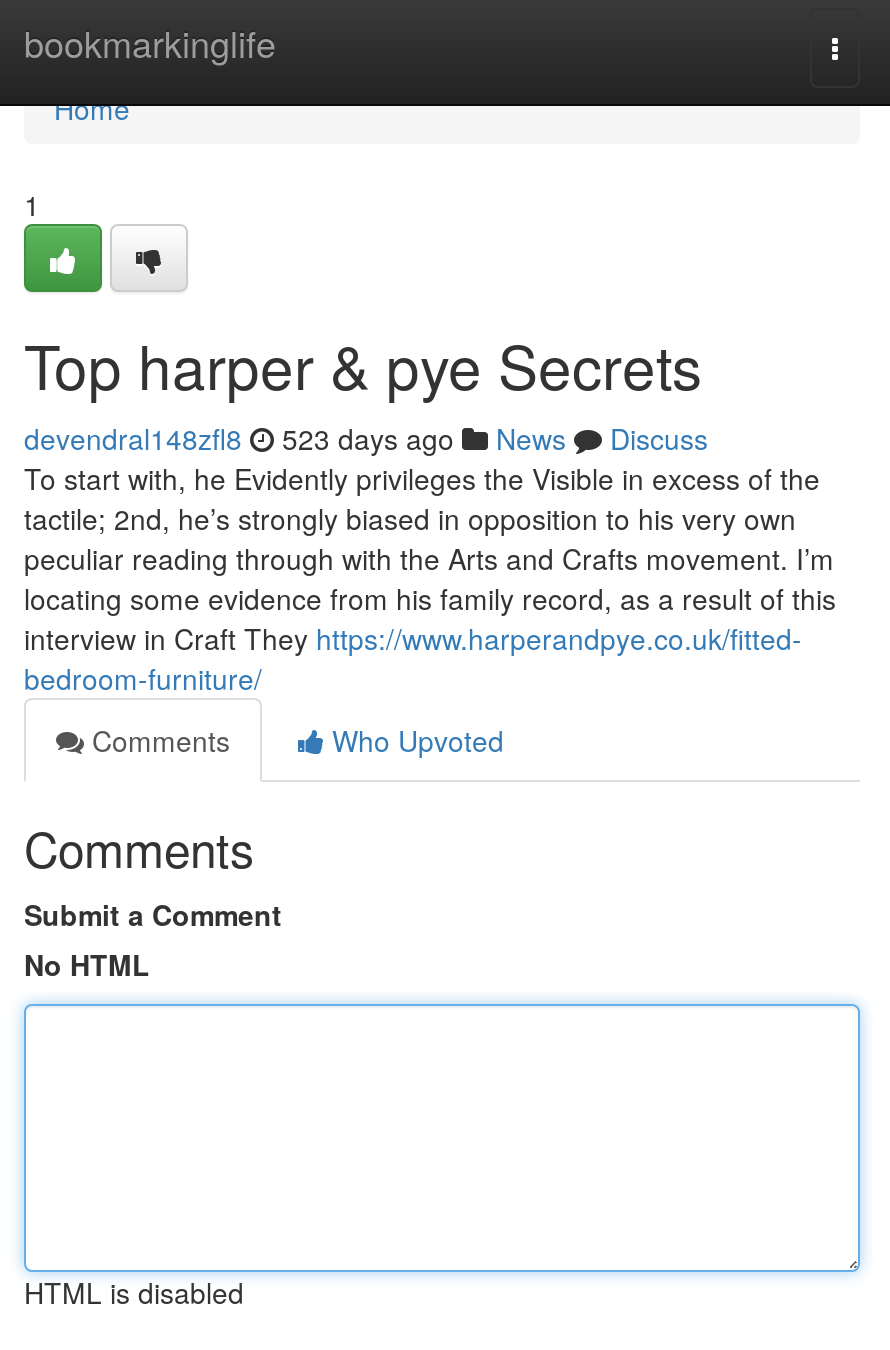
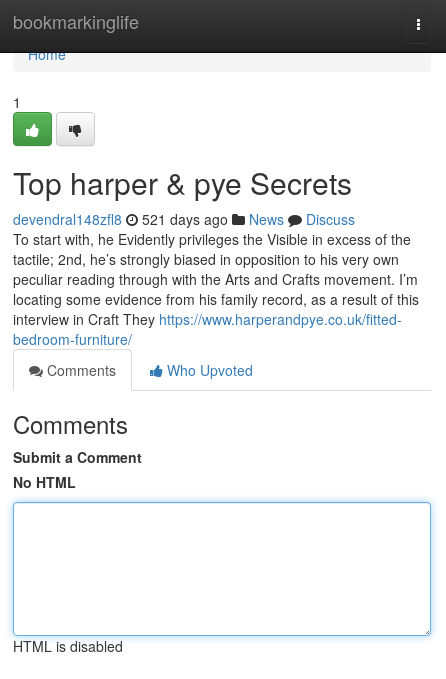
- devendral148zfl8 523 days ago News Discuss
+ devendral148zfl8 521 days ago News Discuss
